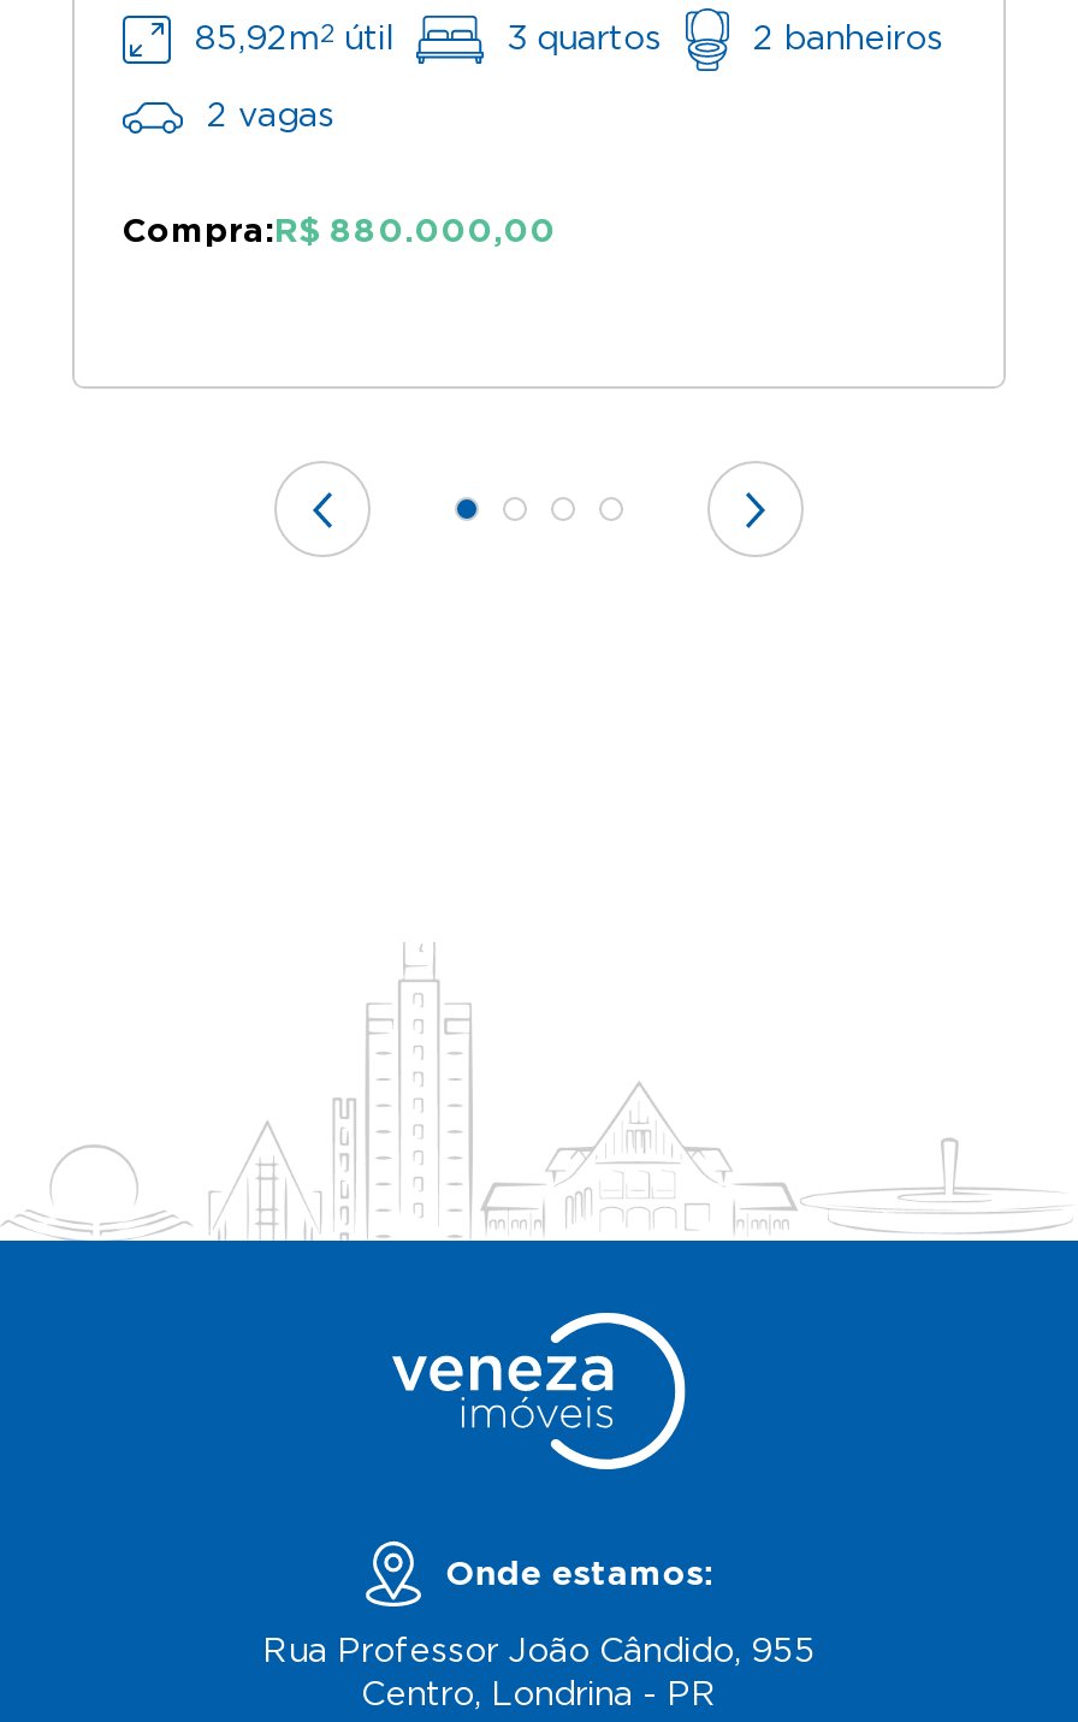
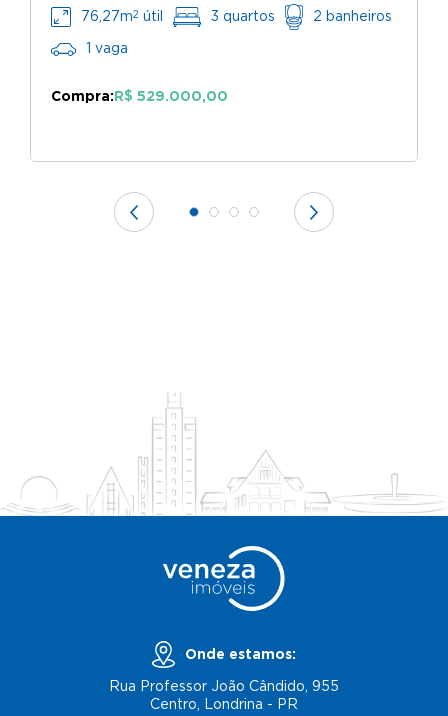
- 85,92m2 útil
+ 76,27m2 útil

- 2 vagas
+ 1 vaga

- Compra:R$ 880.000,00
+ Compra:R$ 529.000,00
